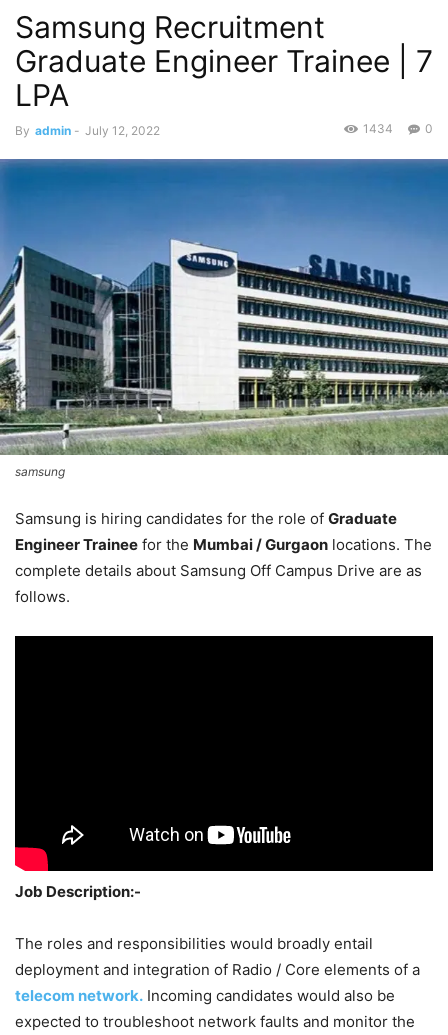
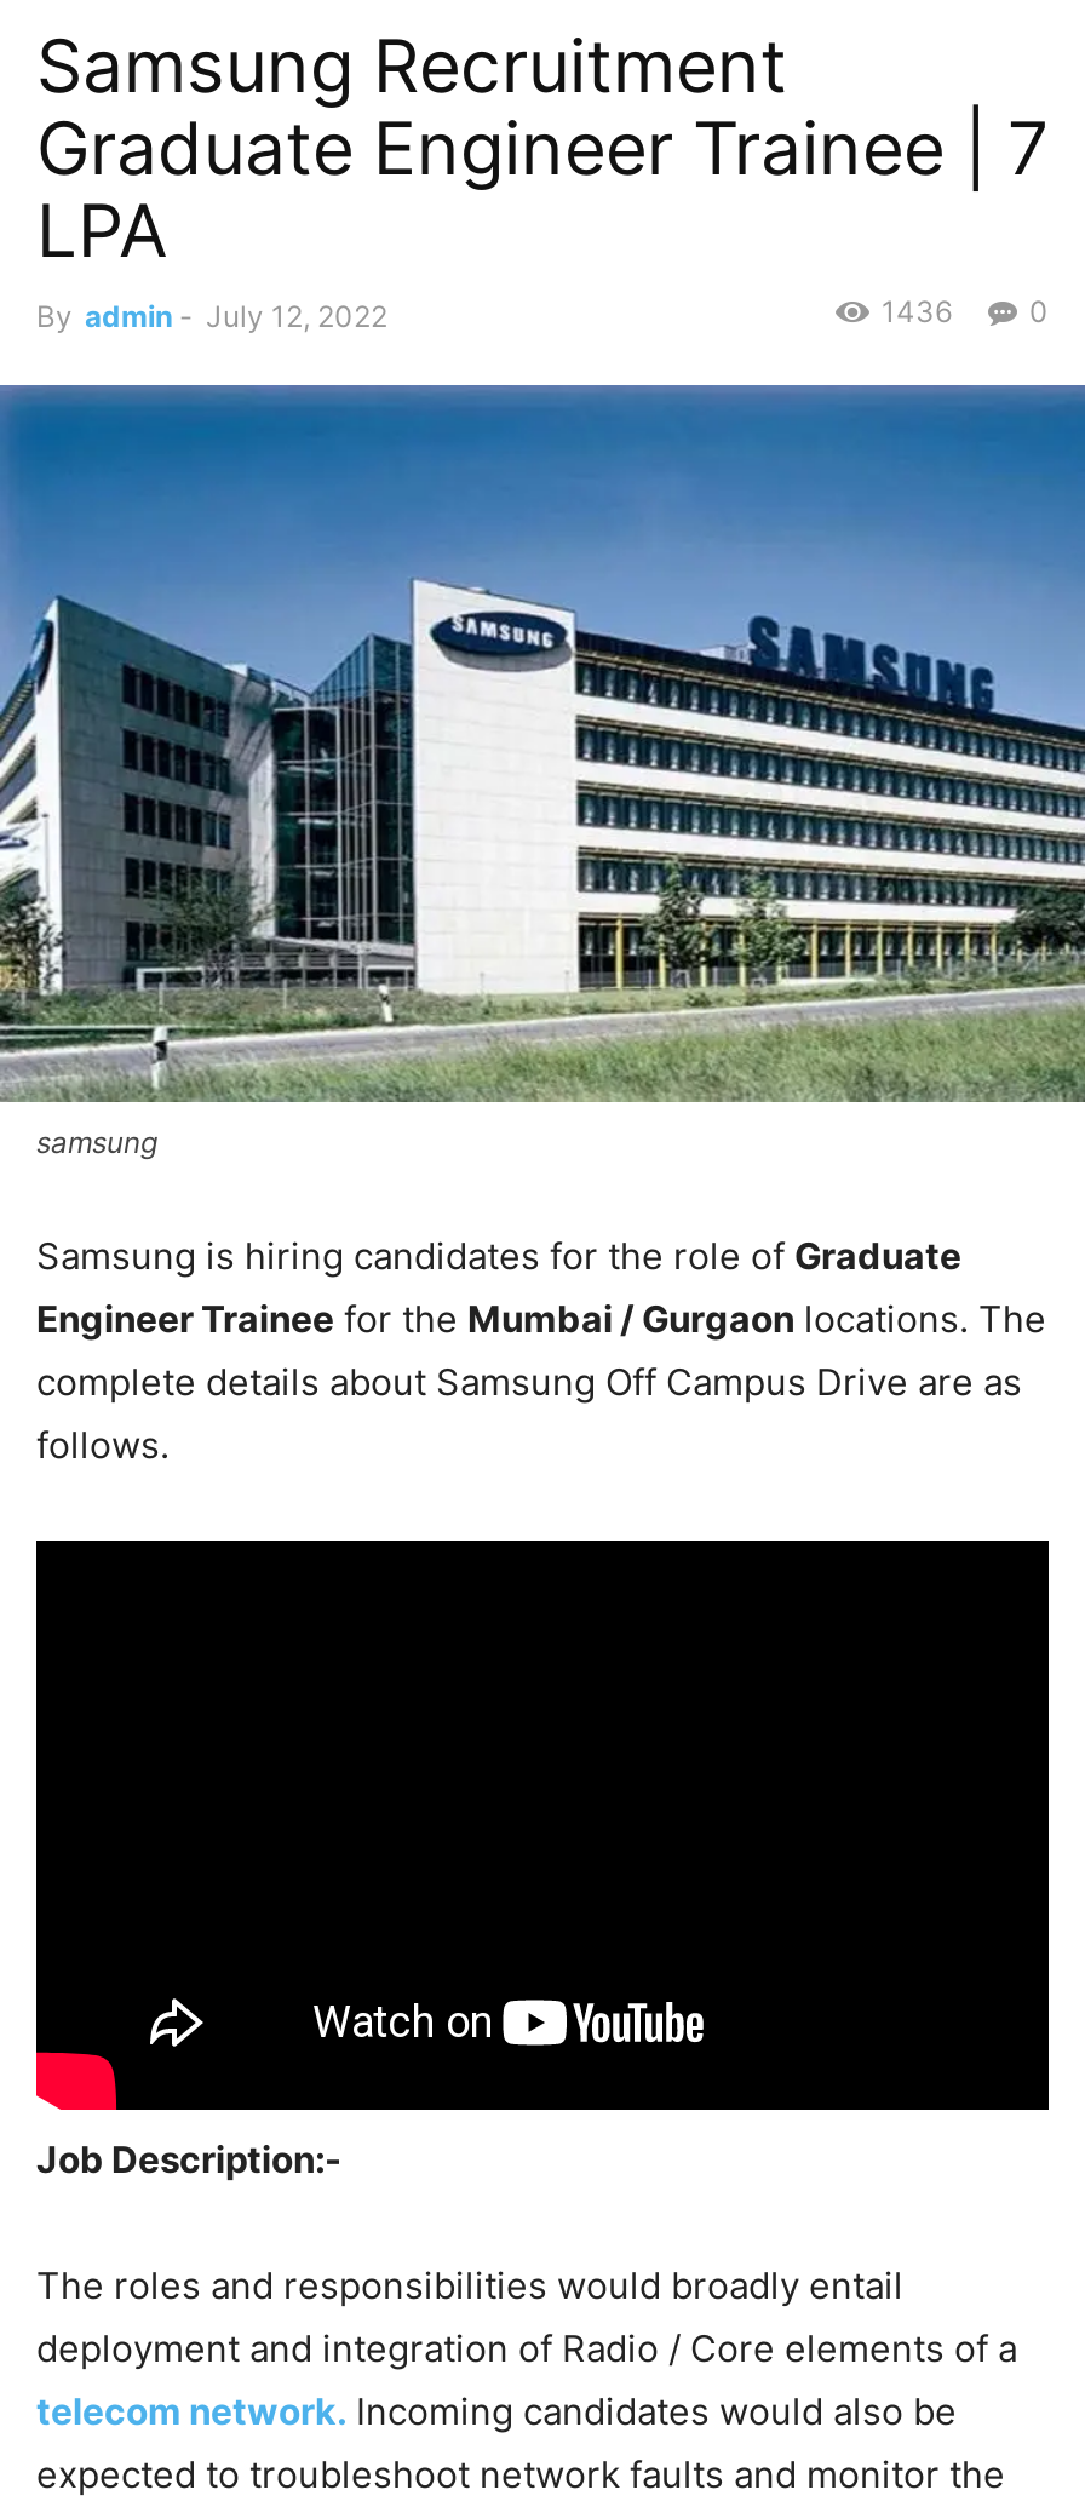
- 1434
+ 1436
